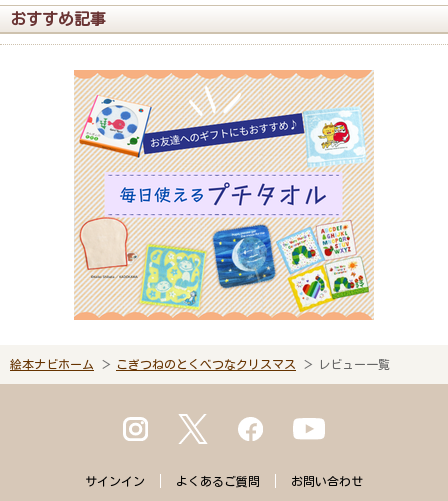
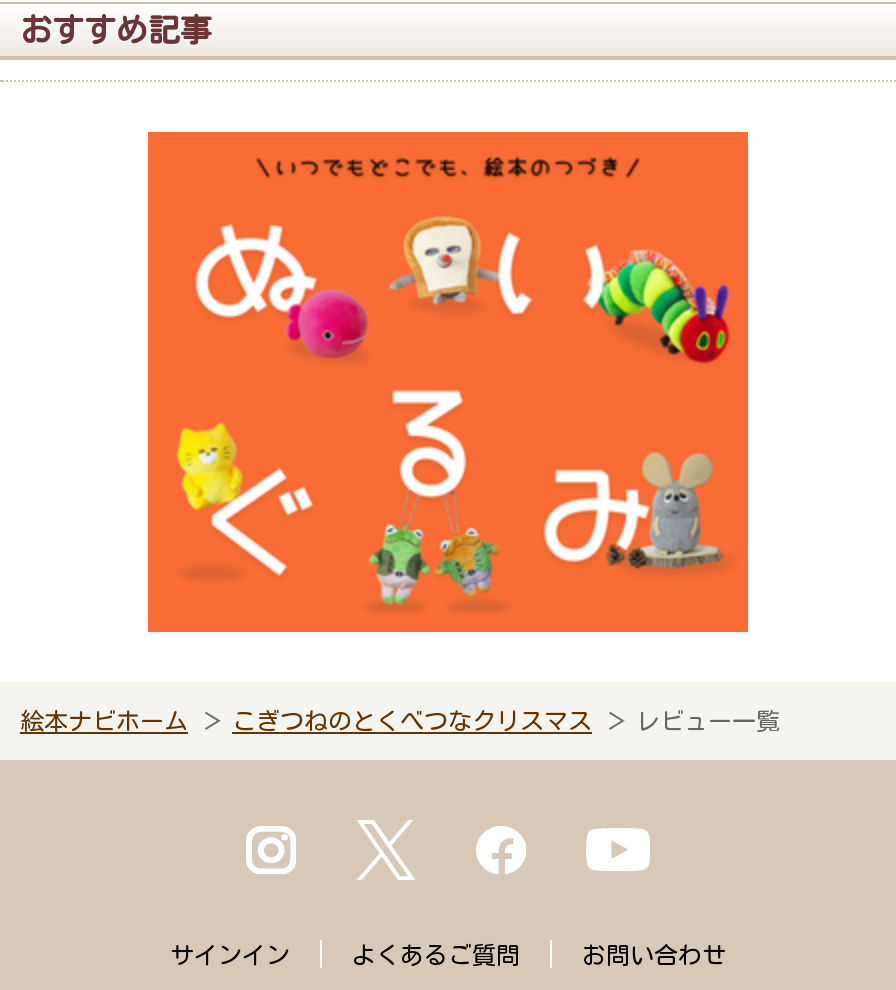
- [image]
+ [image]
